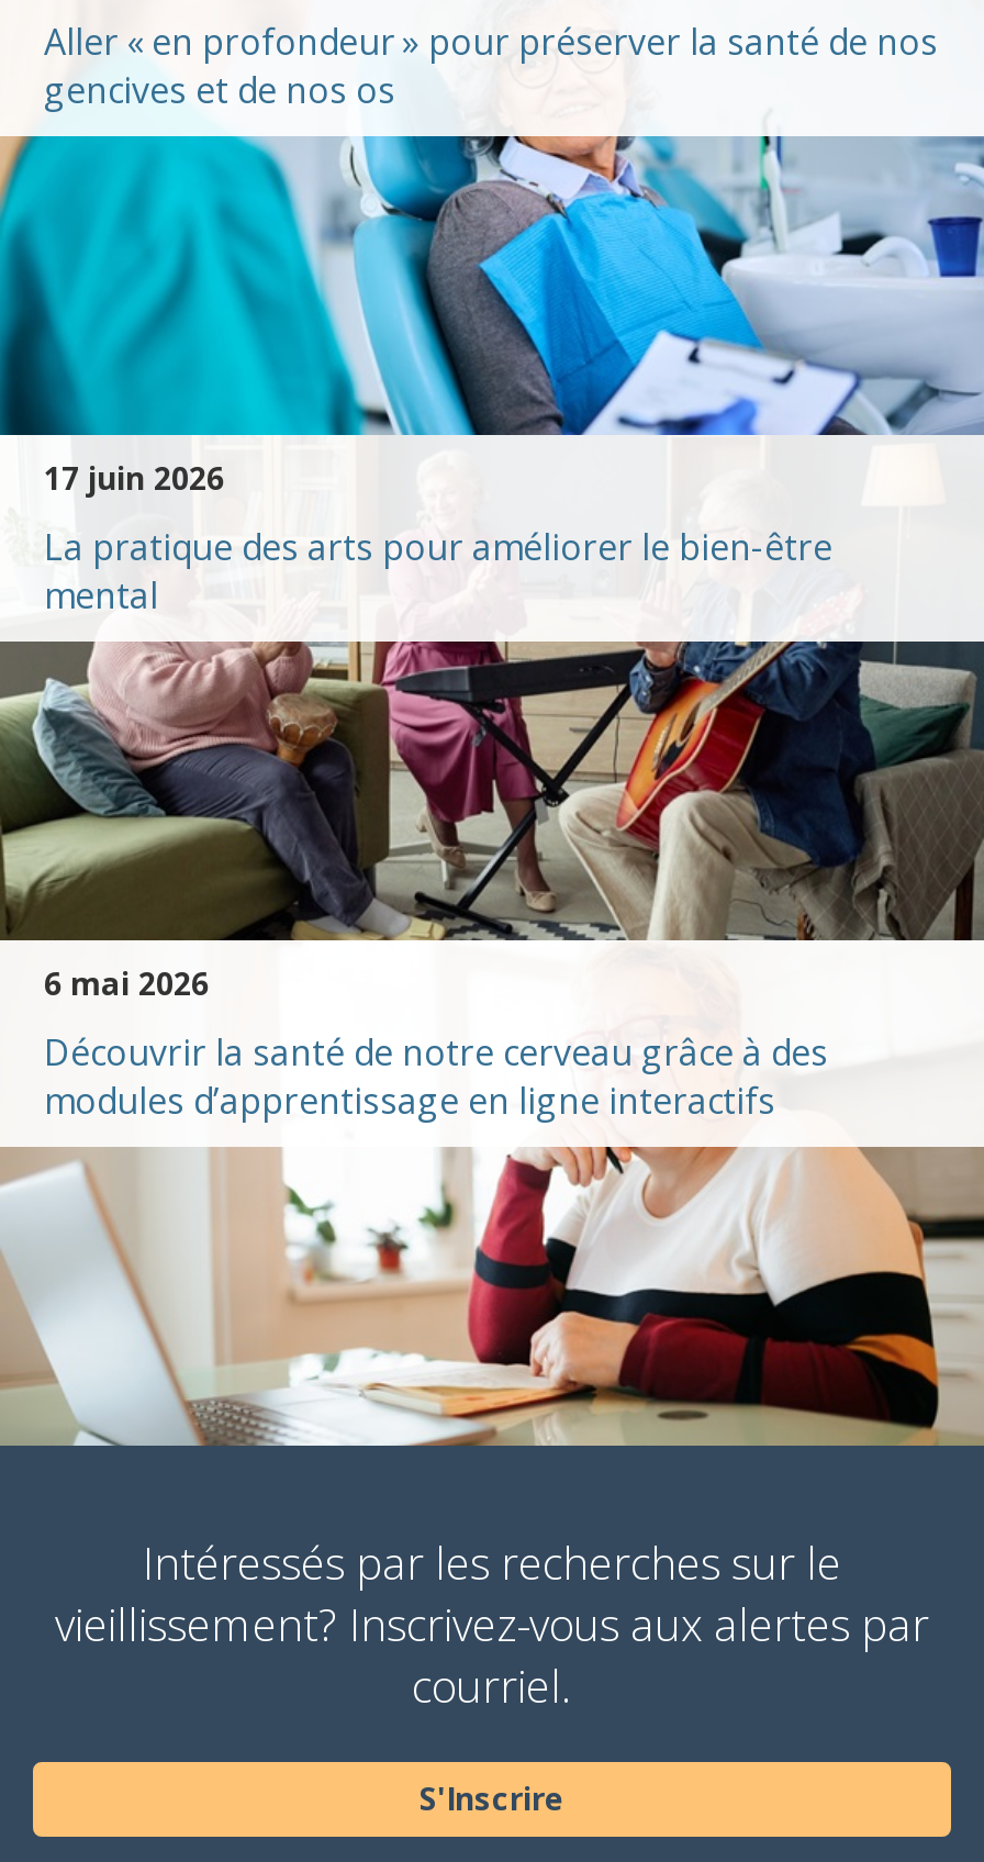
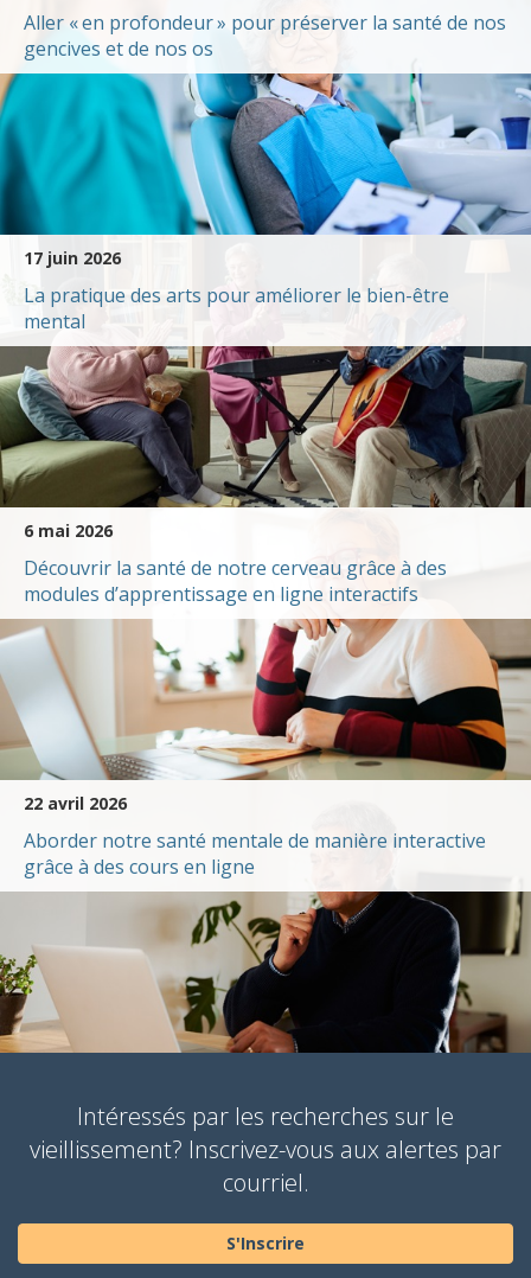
+ [image]

+ 22 avril 2026
+ Aborder notre santé mentale de manière interactive
+ grâce à des cours en ligne
